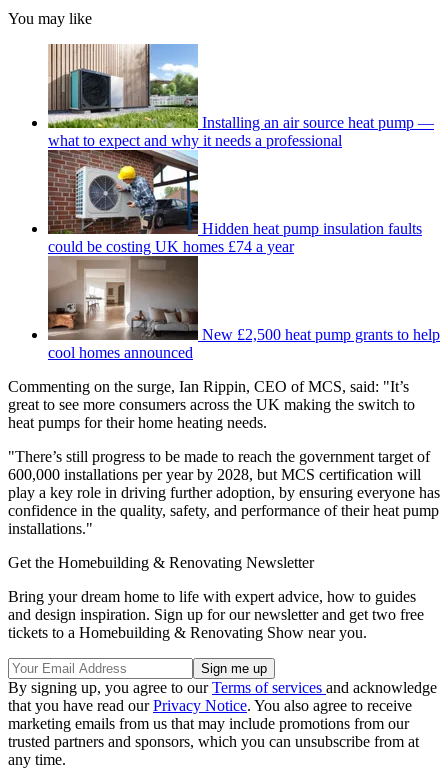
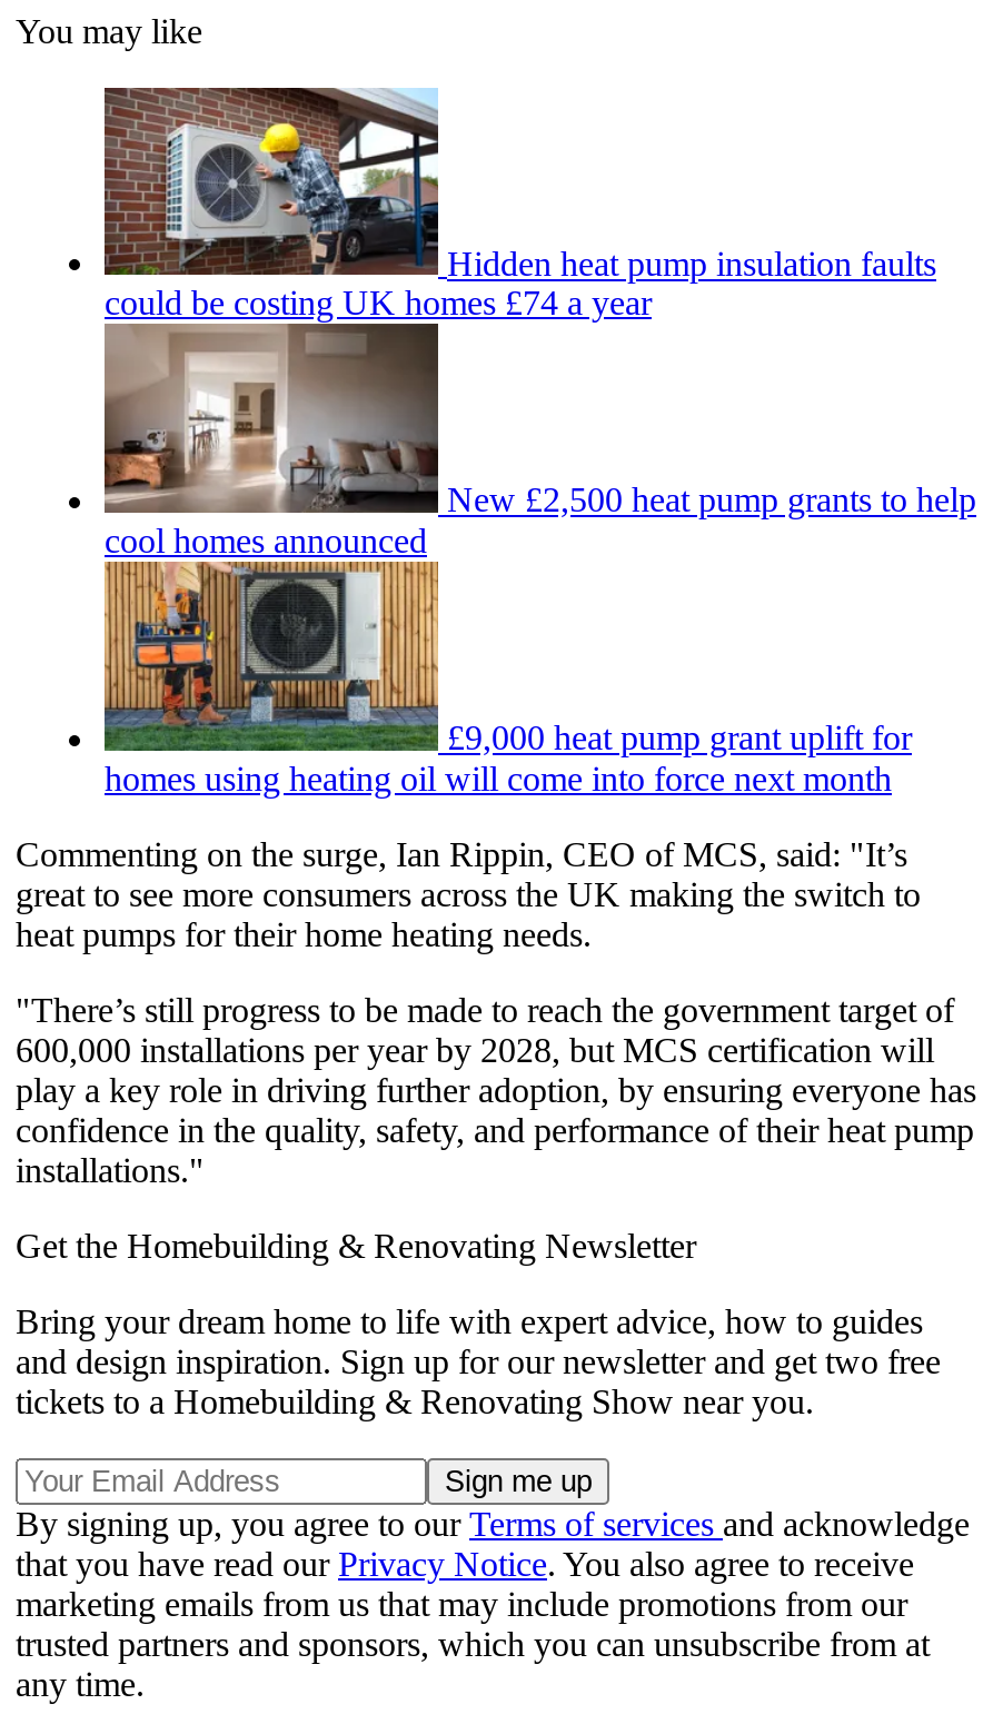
- [image]
- Installing an air source heat pump —
- what to expect and why it needs a professional

moved up: [image] | Hidden heat pump insulation faults | could be costing UK homes £74 a year | New £2,500 heat pump grants to help | cool homes announced

+ [image]
+ £9,000 heat pump grant uplift for
+ homes using heating oil will come into force next month
